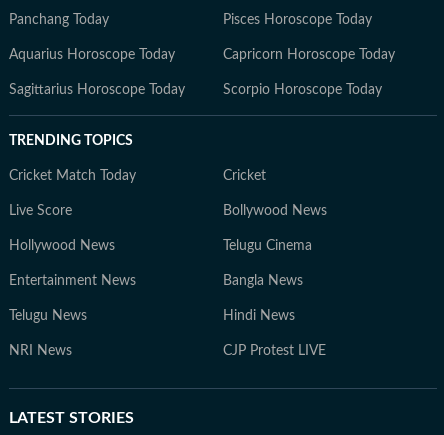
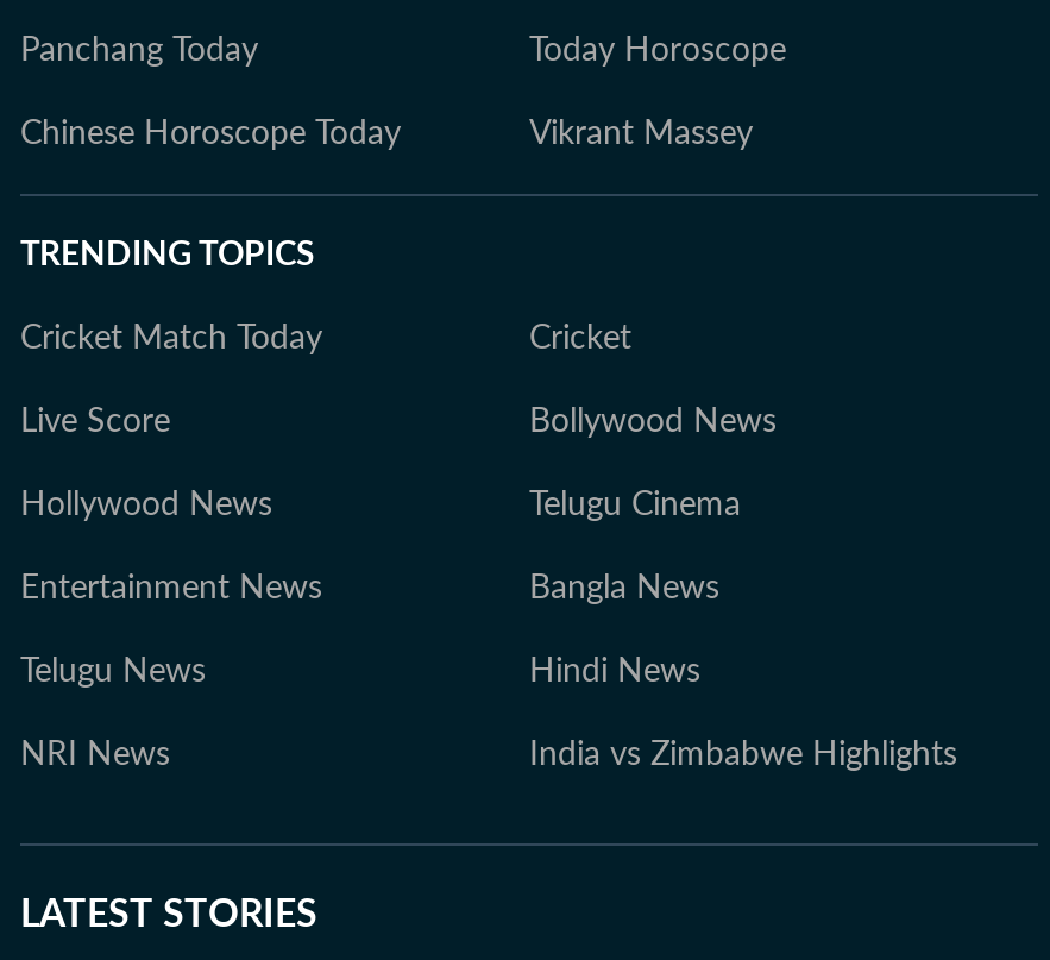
- Pisces Horoscope Today
- Aquarius Horoscope Today
- Capricorn Horoscope Today
- Sagittarius Horoscope Today
- Scorpio Horoscope Today
+ Today Horoscope
+ Chinese Horoscope Today
+ Vikrant Massey

- CJP Protest LIVE
+ India vs Zimbabwe Highlights
